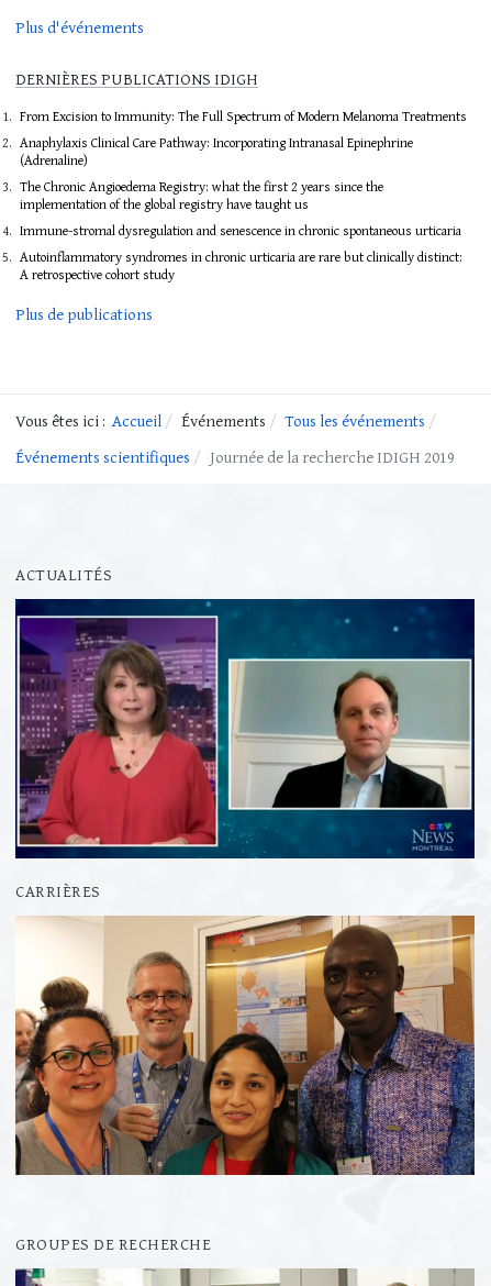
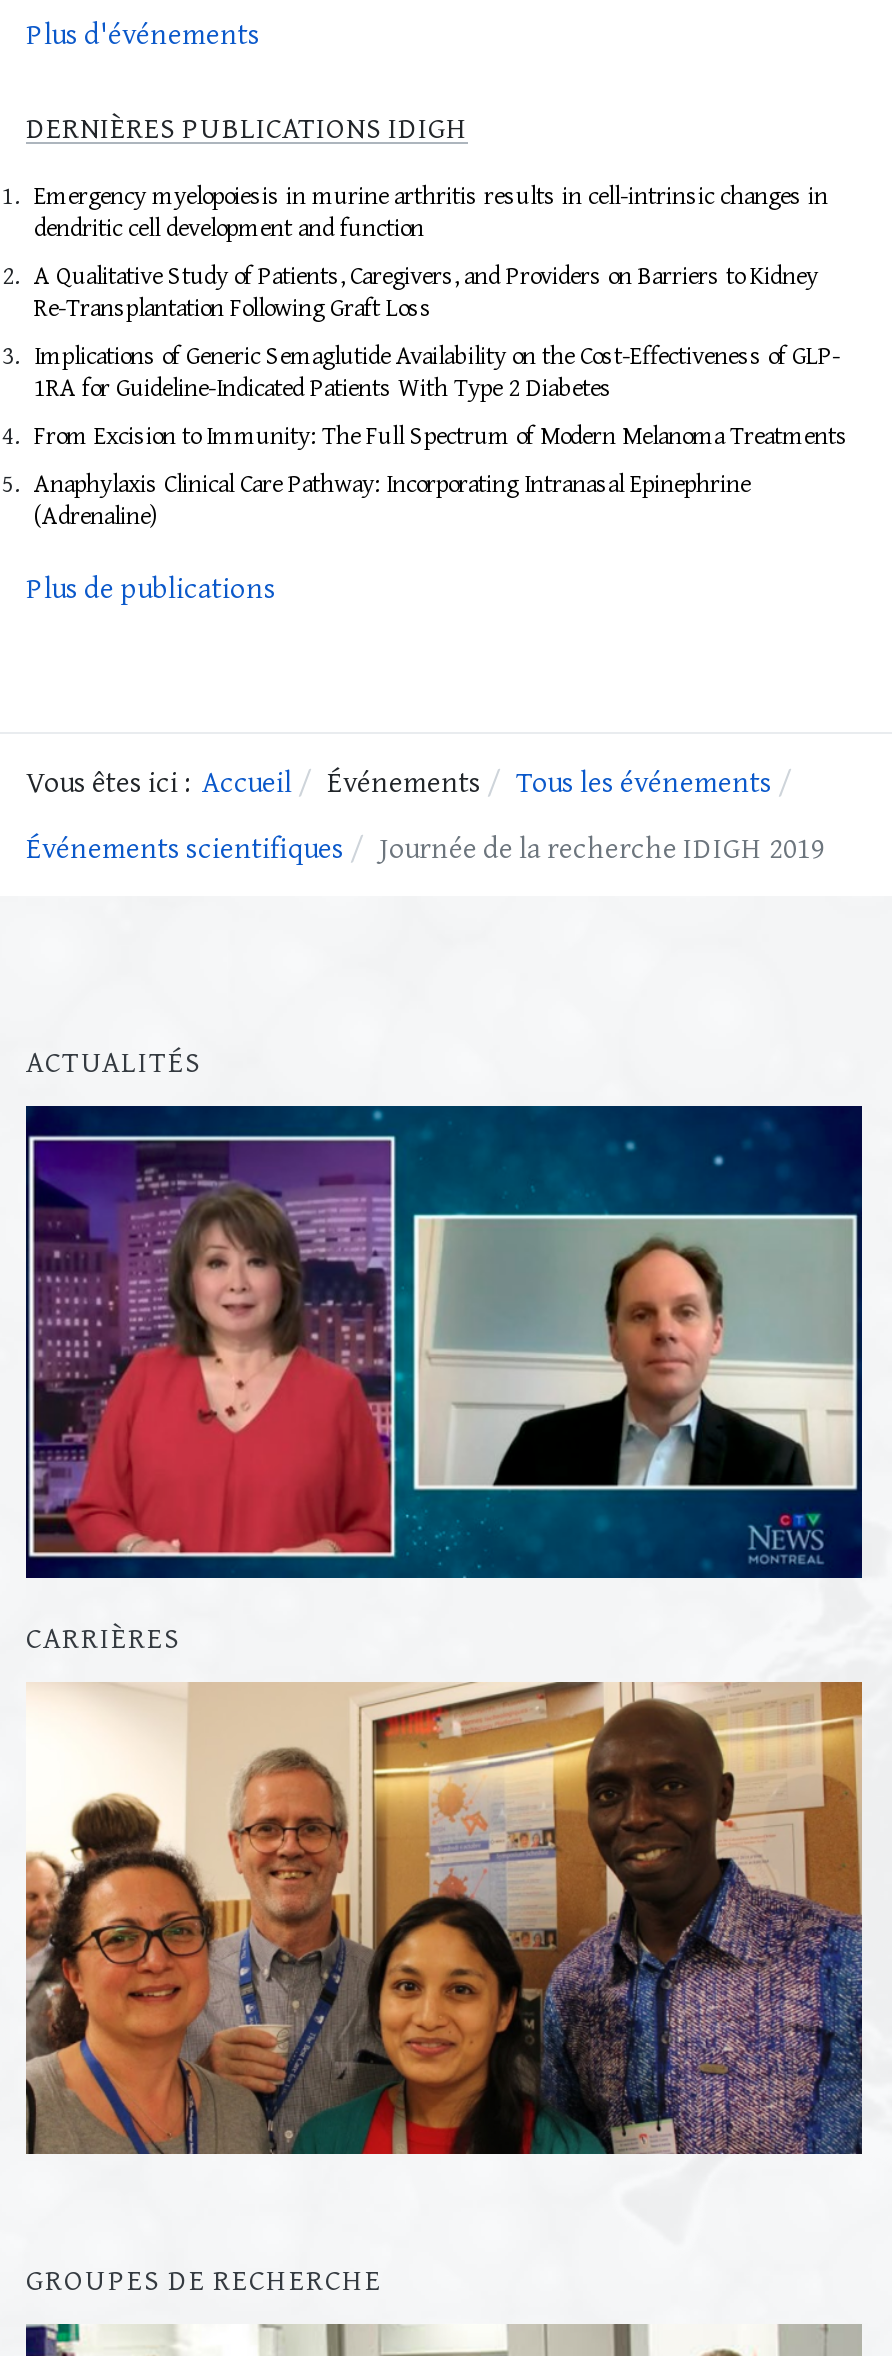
+ Emergency myelopoiesis in murine arthritis results in cell-intrinsic changes in
+ dendritic cell development and function
+ A Qualitative Study of Patients, Caregivers, and Providers on Barriers to Kidney
+ Re-Transplantation Following Graft Loss
+ Implications of Generic Semaglutide Availability on the Cost-Effectiveness of GLP-
+ 1RA for Guideline-Indicated Patients With Type 2 Diabetes

moved down: From Excision to Immunity: The Full Spectrum of Modern Melanoma Treatments | Anaphylaxis Clinical Care Pathway: Incorporating Intranasal Epinephrine | (Adrenaline)

- The Chronic Angioedema Registry: what the first 2 years since the
- implementation of the global registry have taught us
- Immune-stromal dysregulation and senescence in chronic spontaneous urticaria
- Autoinflammatory syndromes in chronic urticaria are rare but clinically distinct:
- A retrospective cohort study
